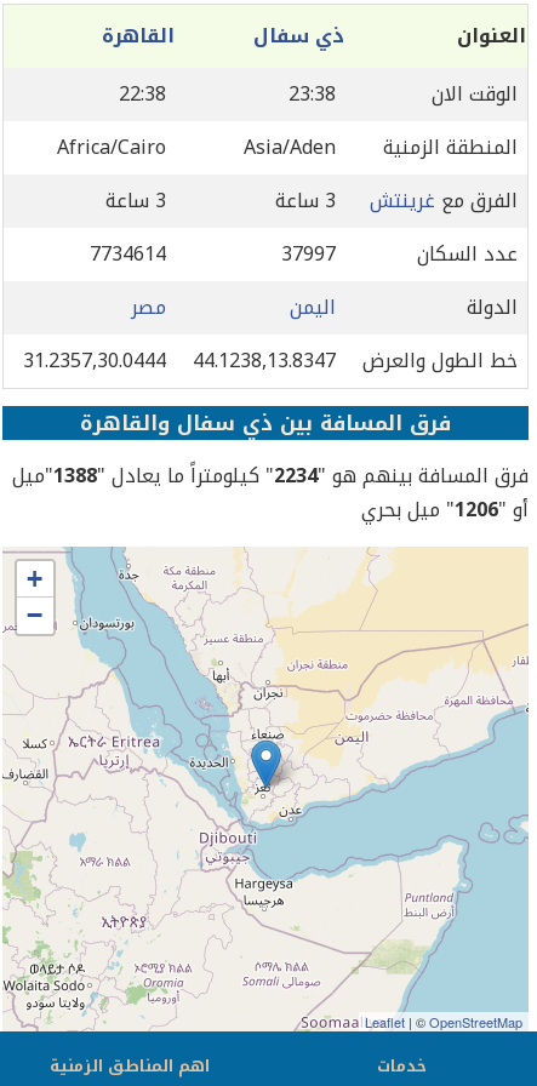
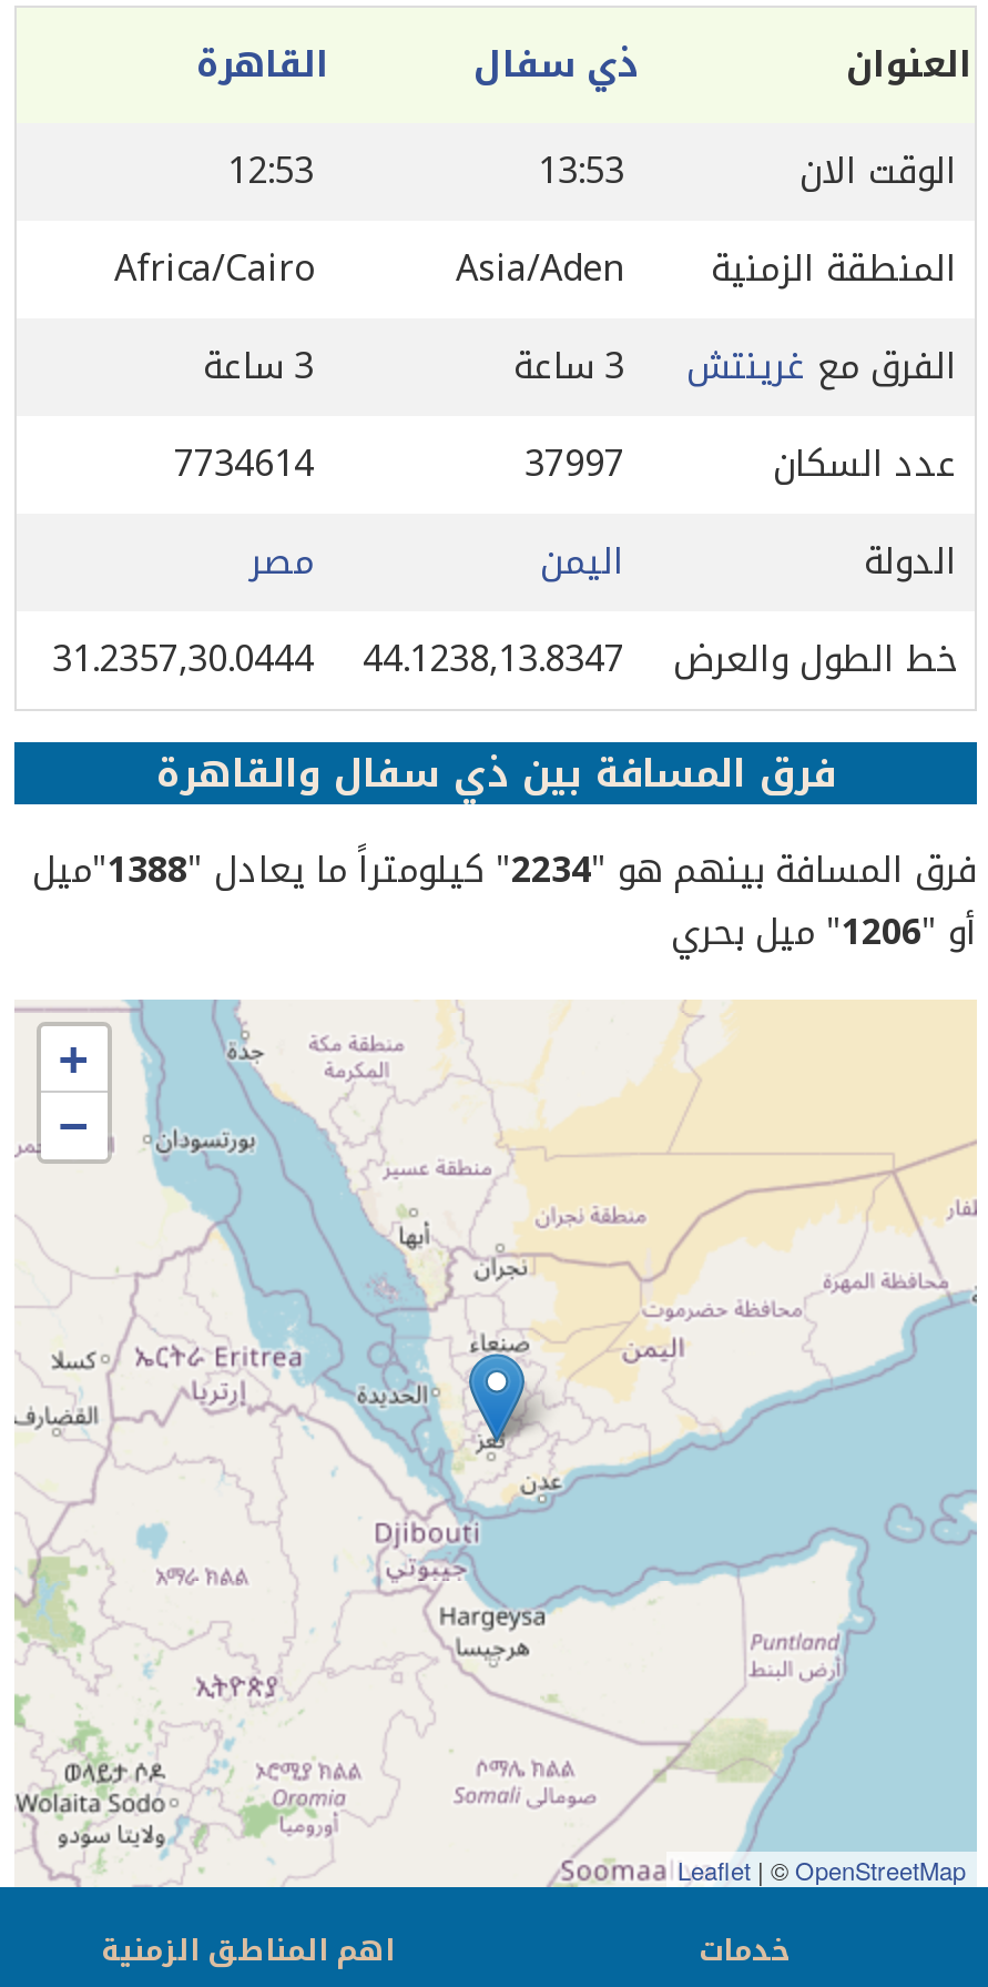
- 22:38
+ 12:53

- 23:38
+ 13:53
